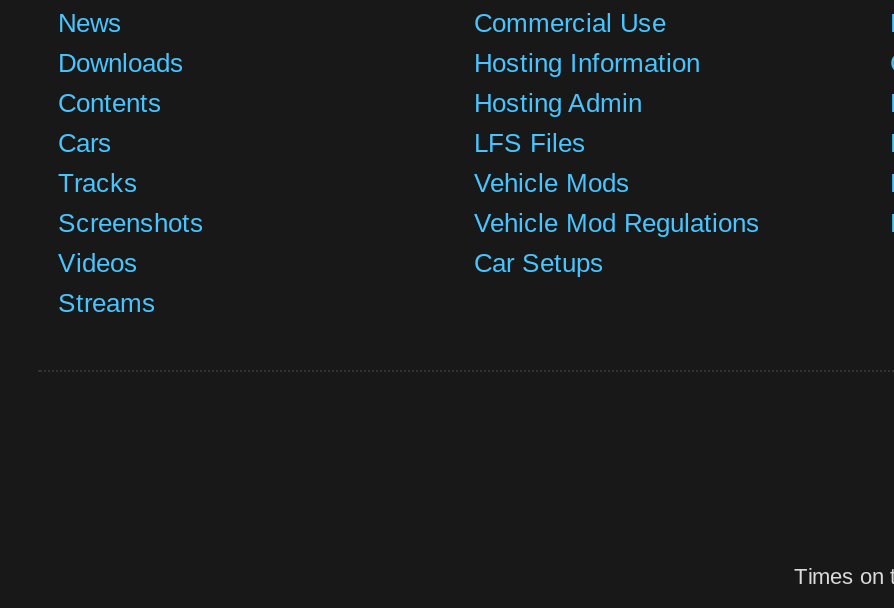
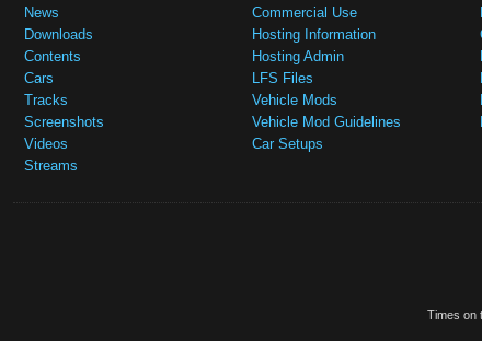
- Vehicle Mod Regulations
+ Vehicle Mod Guidelines
